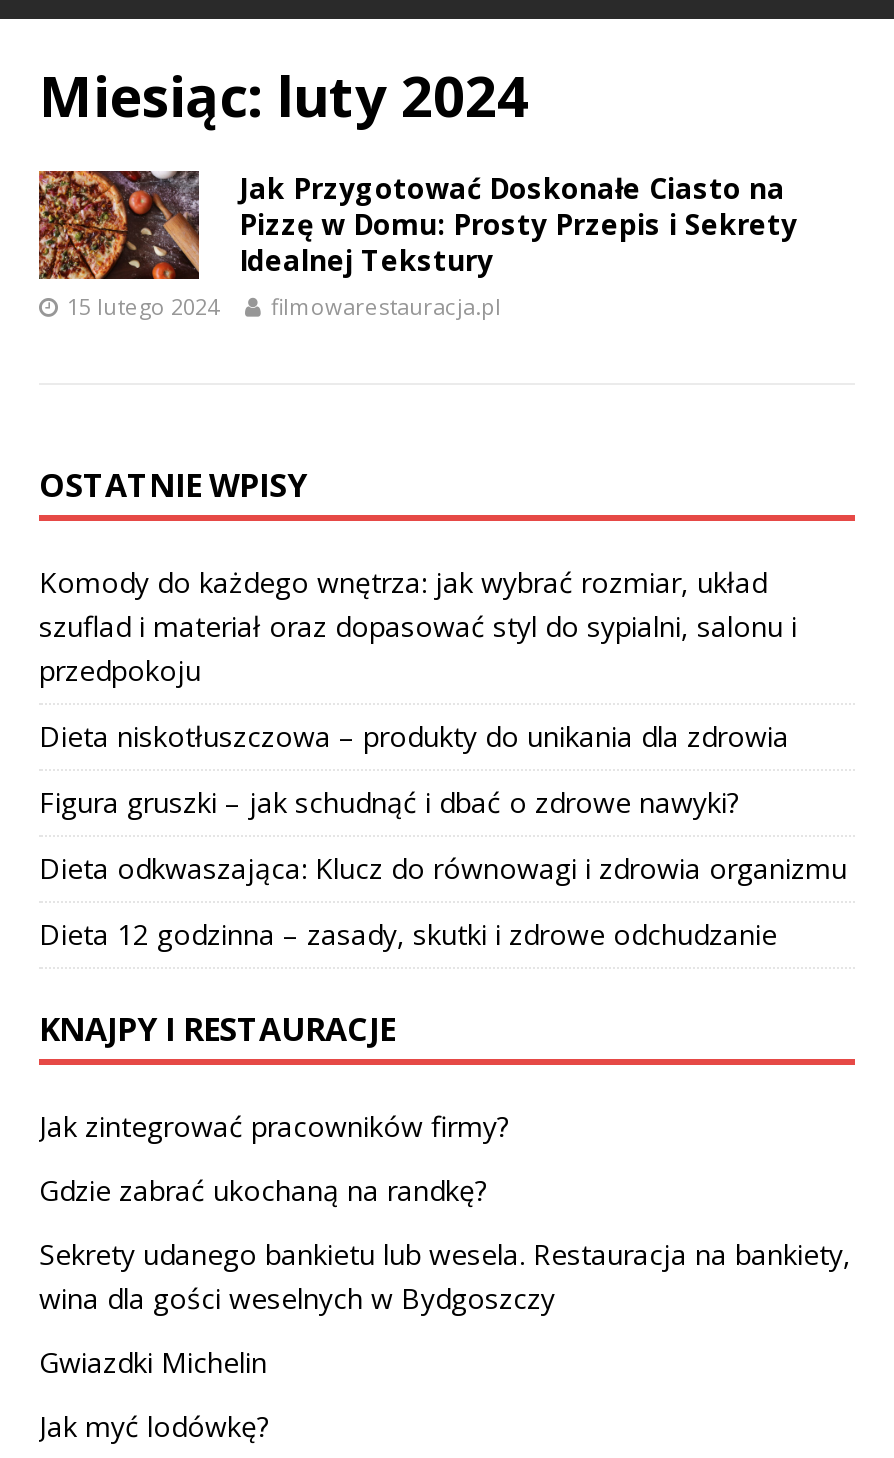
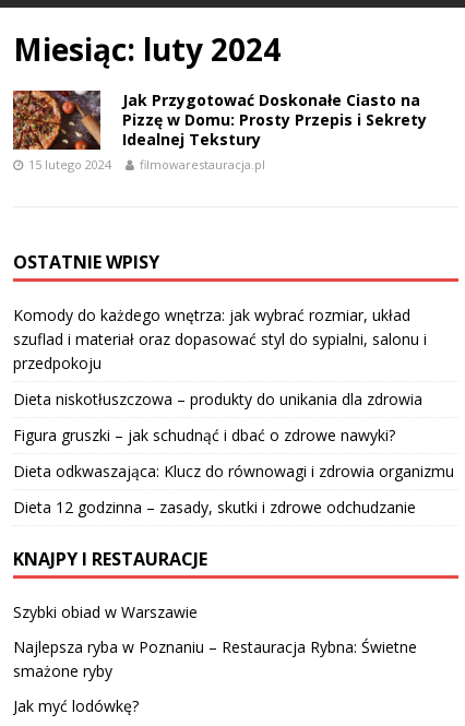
- Jak zintegrować pracowników firmy?
- Gdzie zabrać ukochaną na randkę?
- Sekrety udanego bankietu lub wesela. Restauracja na bankiety,
- wina dla gości weselnych w Bydgoszczy
- Gwiazdki Michelin
+ Szybki obiad w Warszawie
+ Najlepsza ryba w Poznaniu – Restauracja Rybna: Świetne
+ smażone ryby
